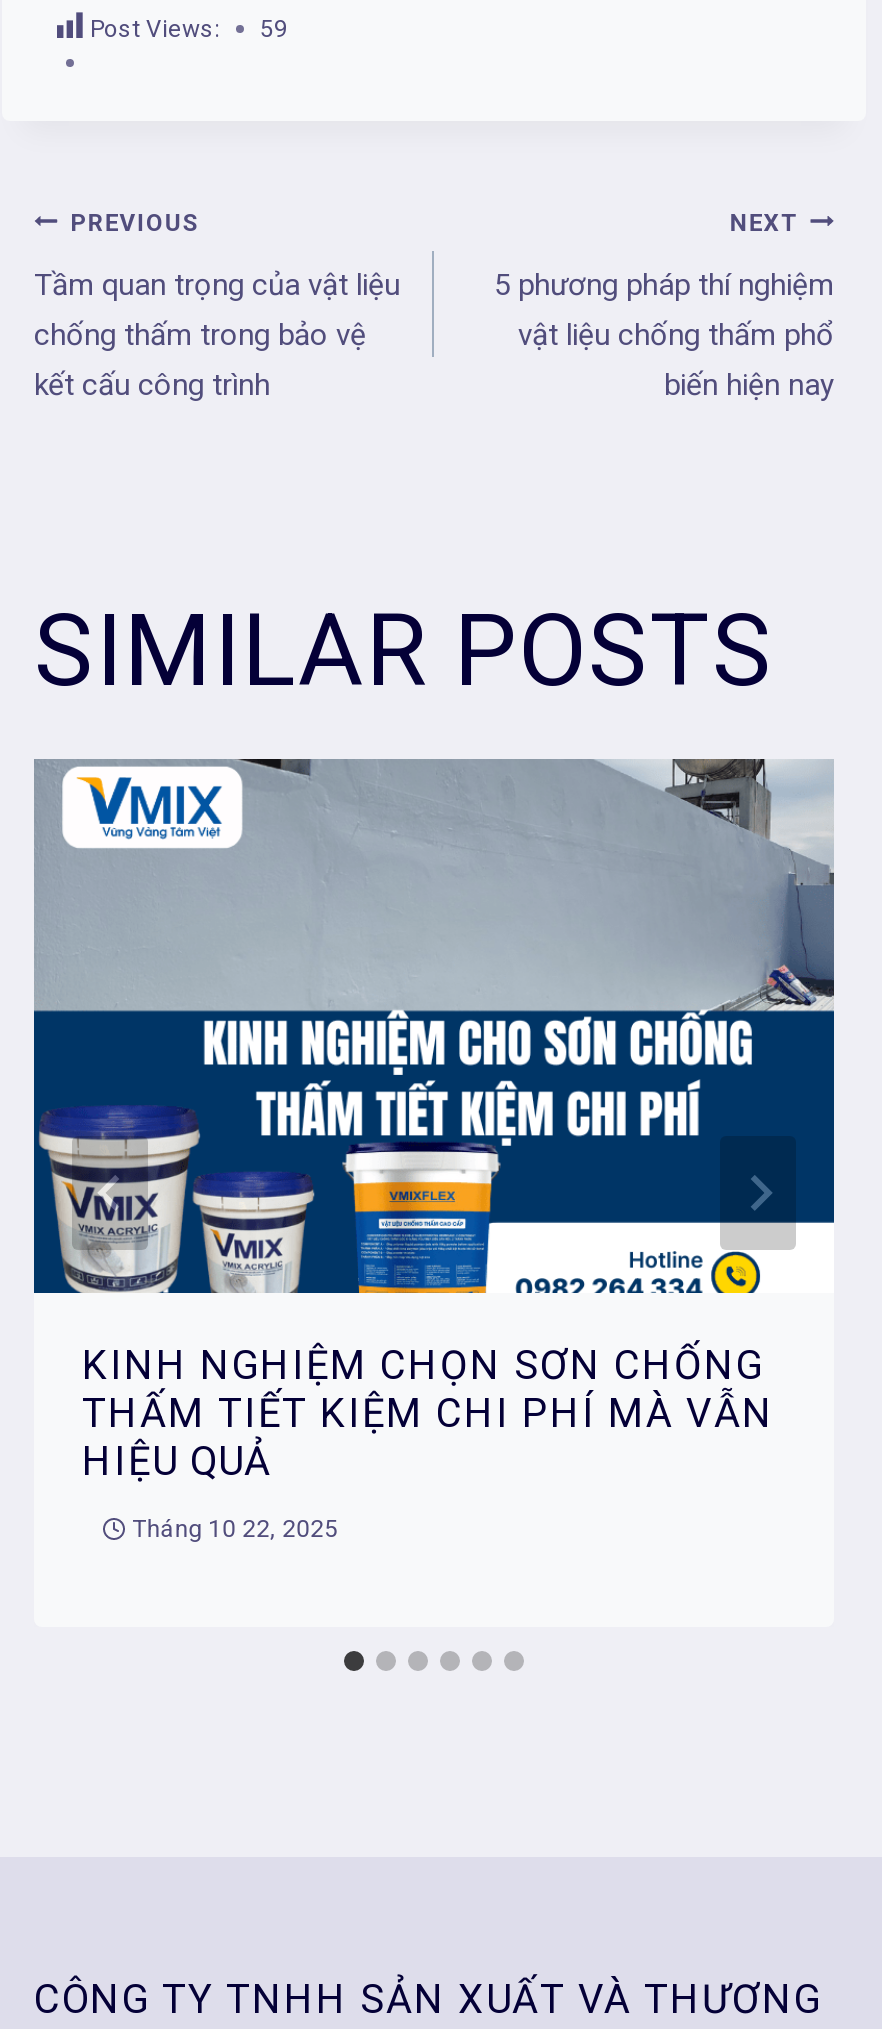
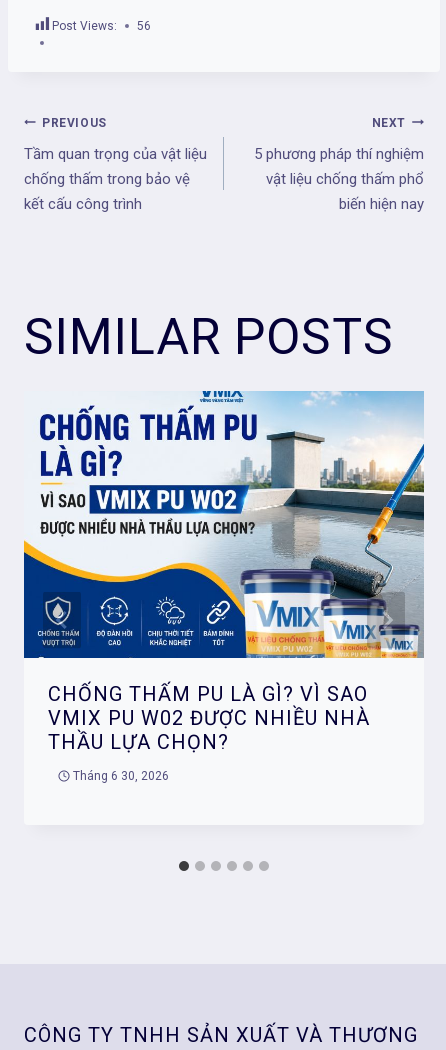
- Post Views: 59
+ Post Views: 56

- [image]
- KINH NGHIỆM CHỌN SƠN CHỐNG
- THẤM TIẾT KIỆM CHI PHÍ MÀ VẪN
- HIỆU QUẢ
+ [image]
+ CHỐNG THẤM PU LÀ GÌ? VÌ SAO
+ VMIX PU W02 ĐƯỢC NHIỀU NHÀ
+ THẦU LỰA CHỌN?

- Tháng 10 22, 2025
+ Tháng 6 30, 2026
